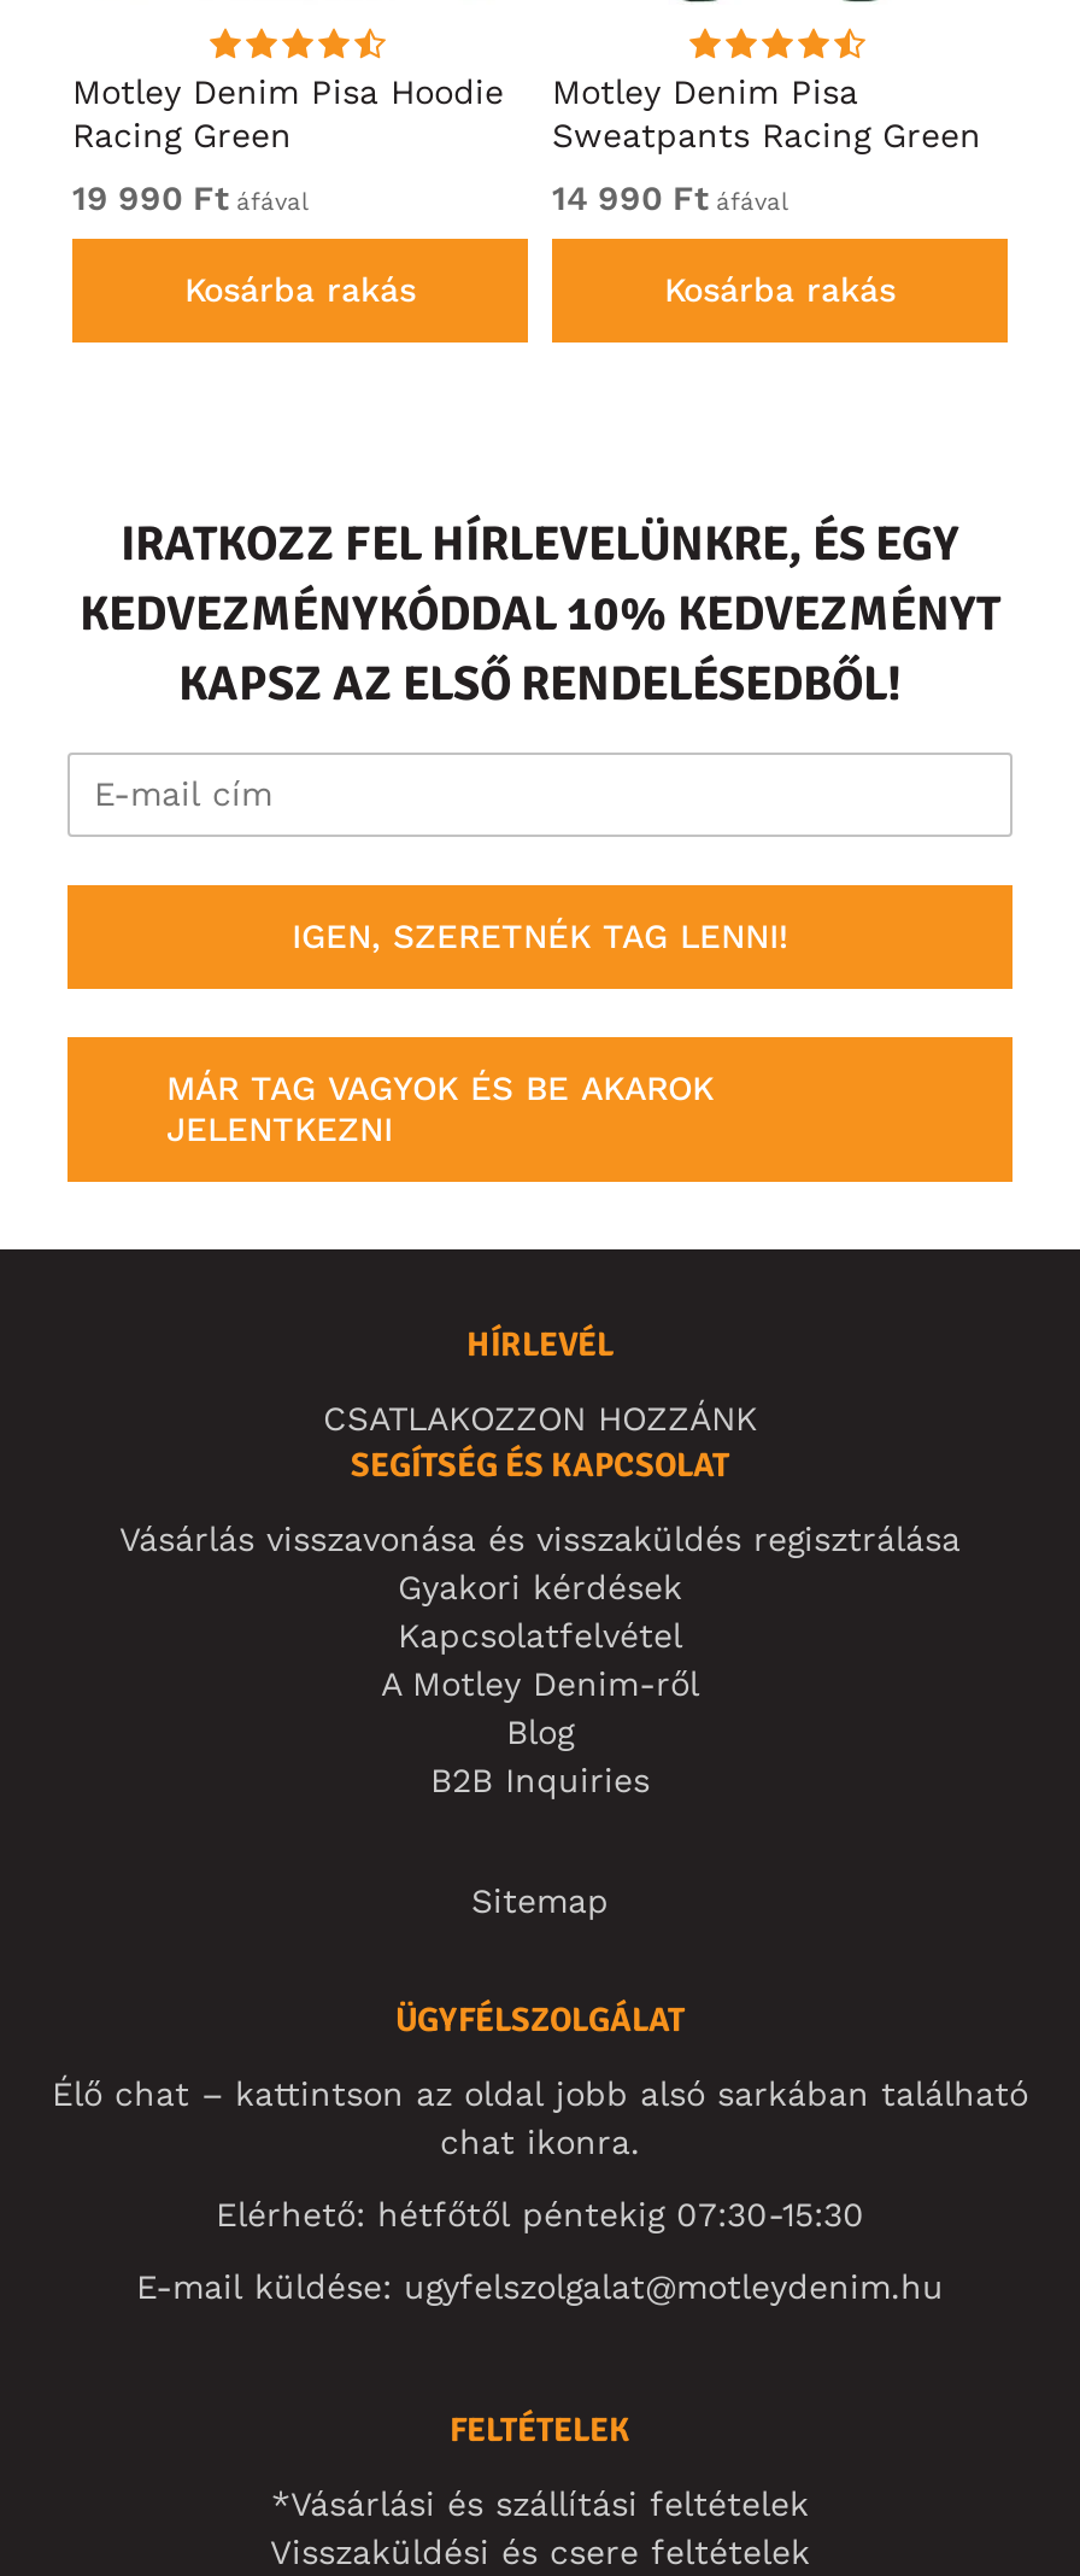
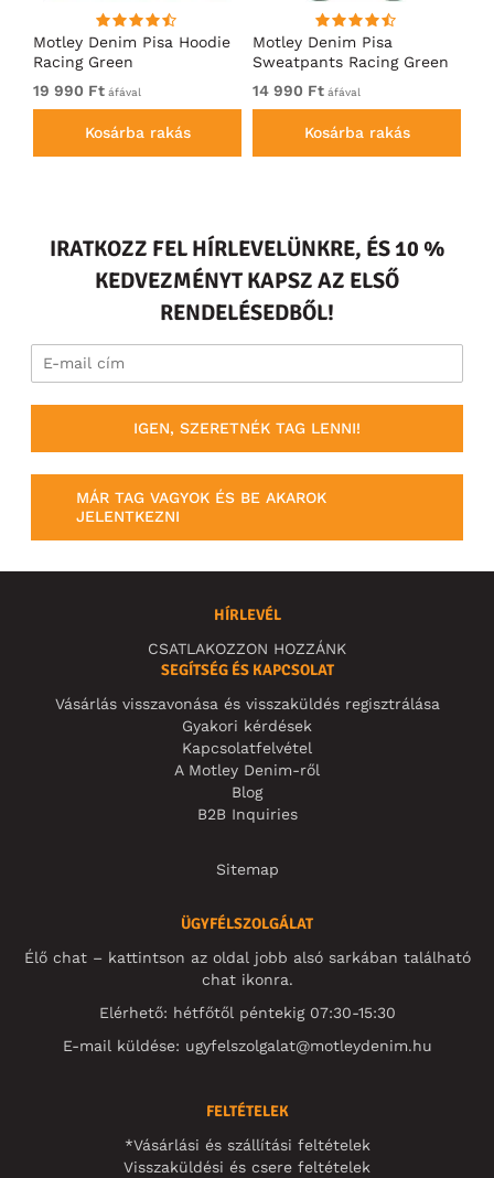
- IRATKOZZ FEL HÍRLEVELÜNKRE, ÉS EGY
- KEDVEZMÉNYKÓDDAL 10% KEDVEZMÉNYT
- KAPSZ AZ ELSŐ RENDELÉSEDBŐL!
+ IRATKOZZ FEL HÍRLEVELÜNKRE, ÉS 10 %
+ KEDVEZMÉNYT KAPSZ AZ ELSŐ
+ RENDELÉSEDBŐL!
